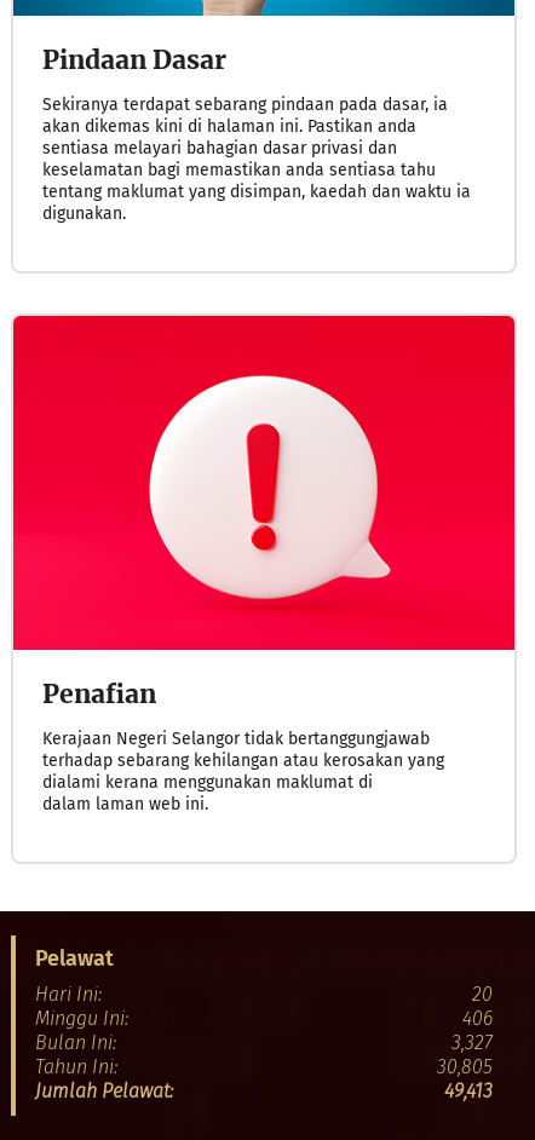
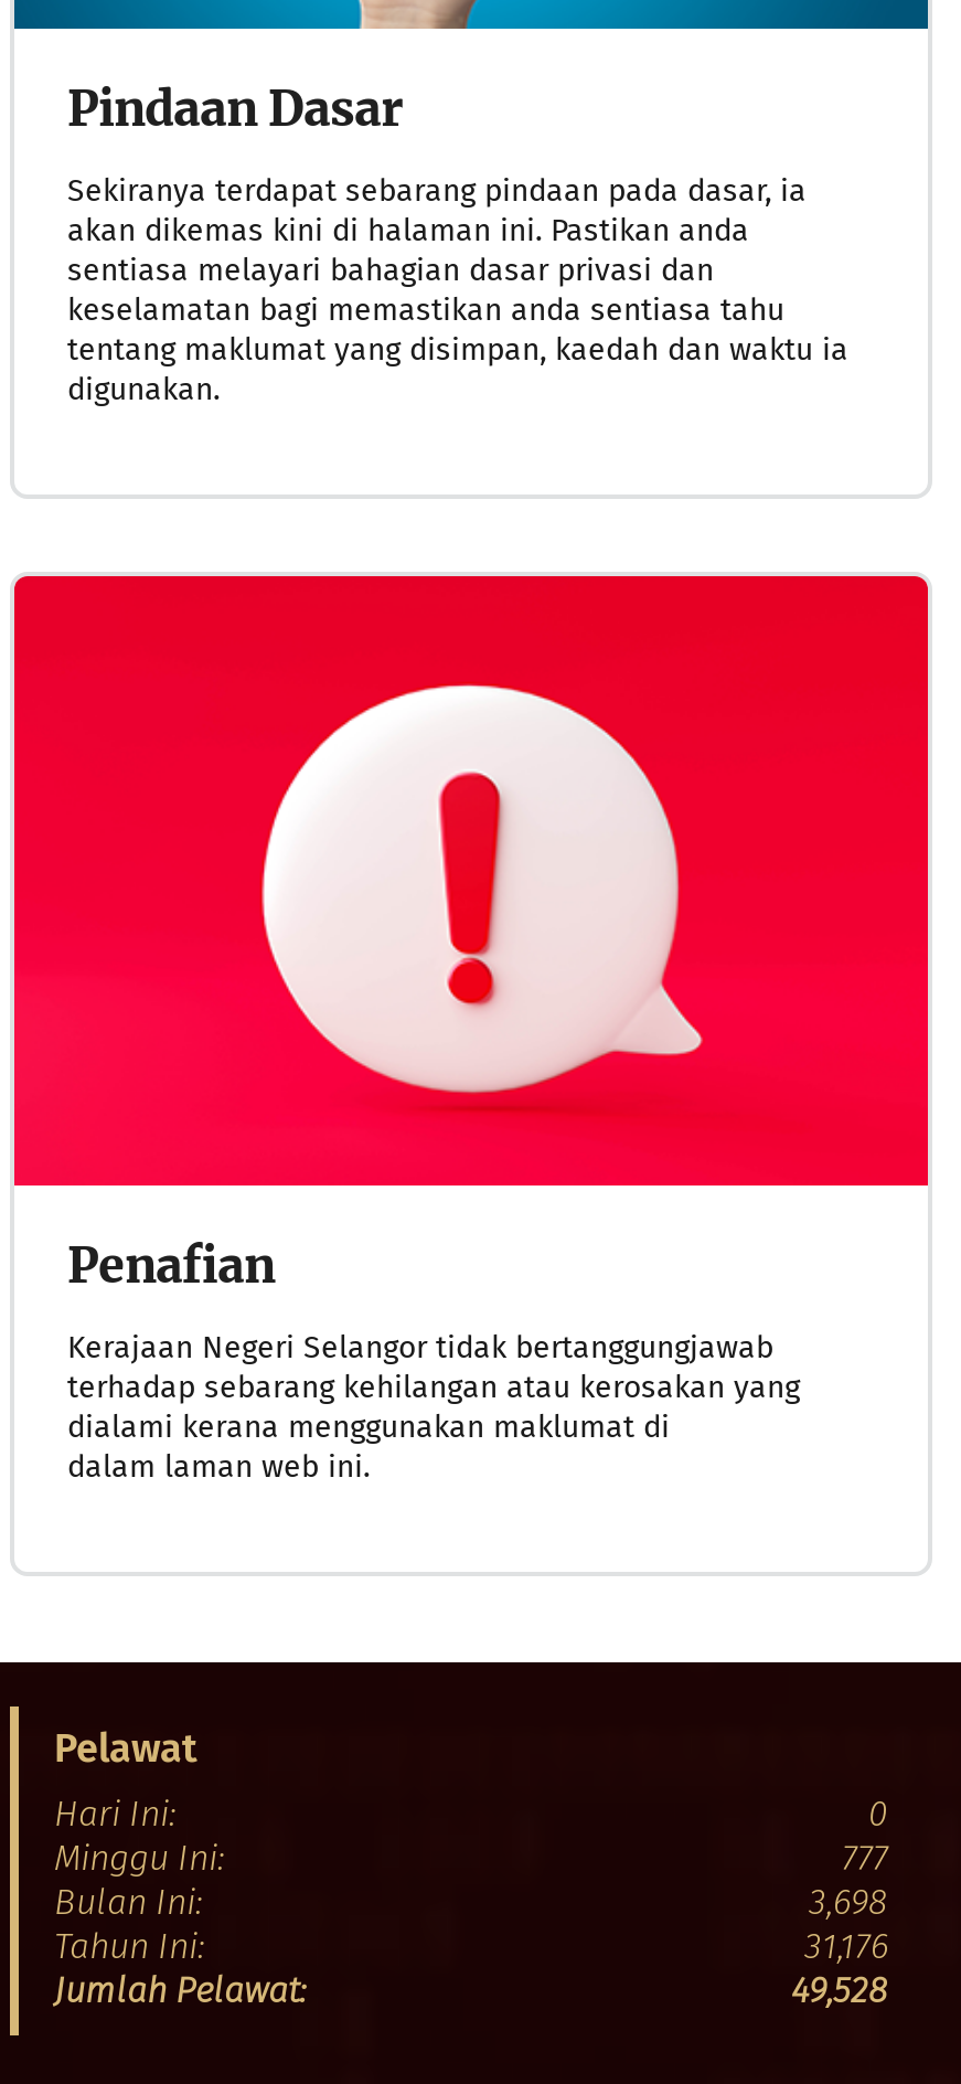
- 20
+ 0

- 406
+ 777

- 3,327
+ 3,698

- 30,805
+ 31,176

- 49,413
+ 49,528
